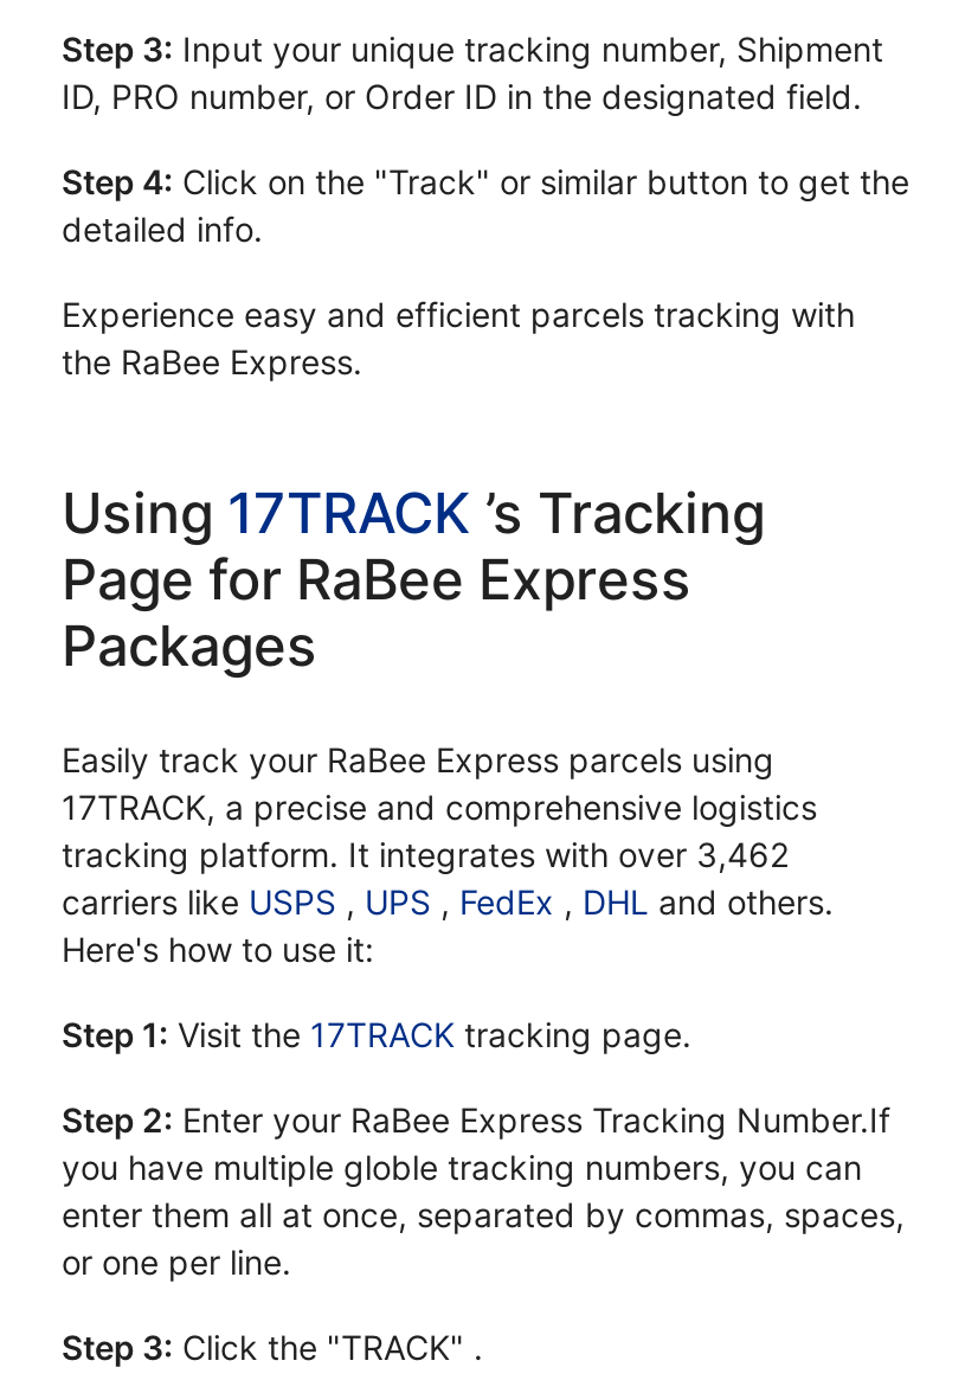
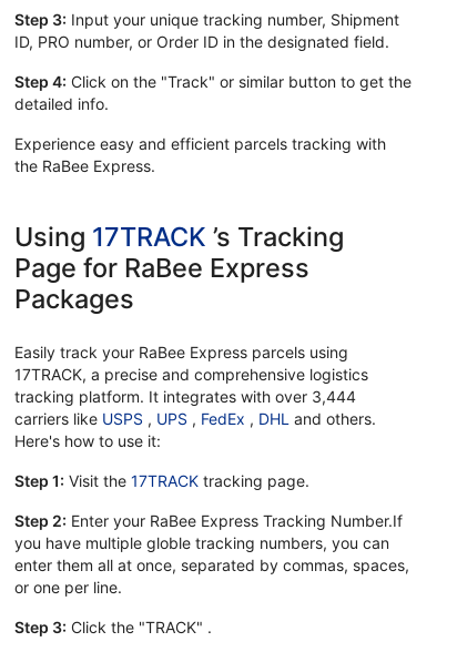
- tracking platform. It integrates with over 3,462
+ tracking platform. It integrates with over 3,444
